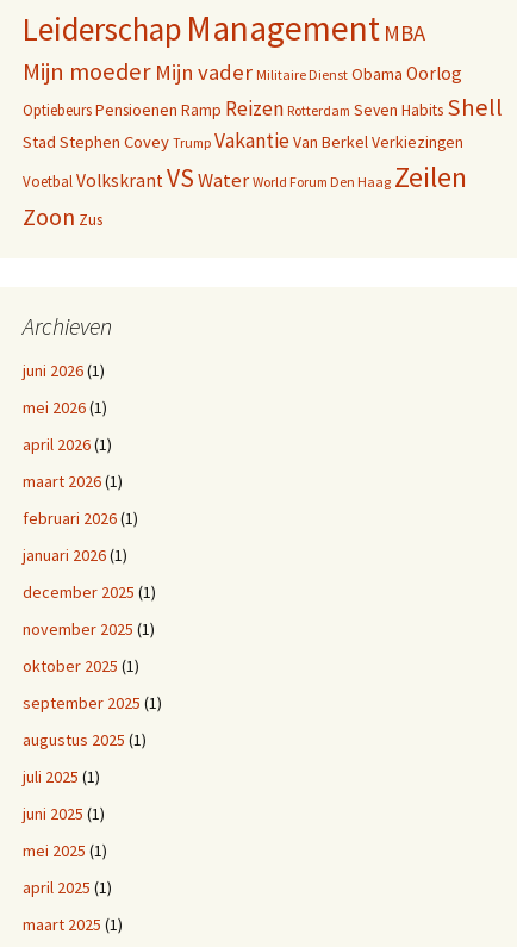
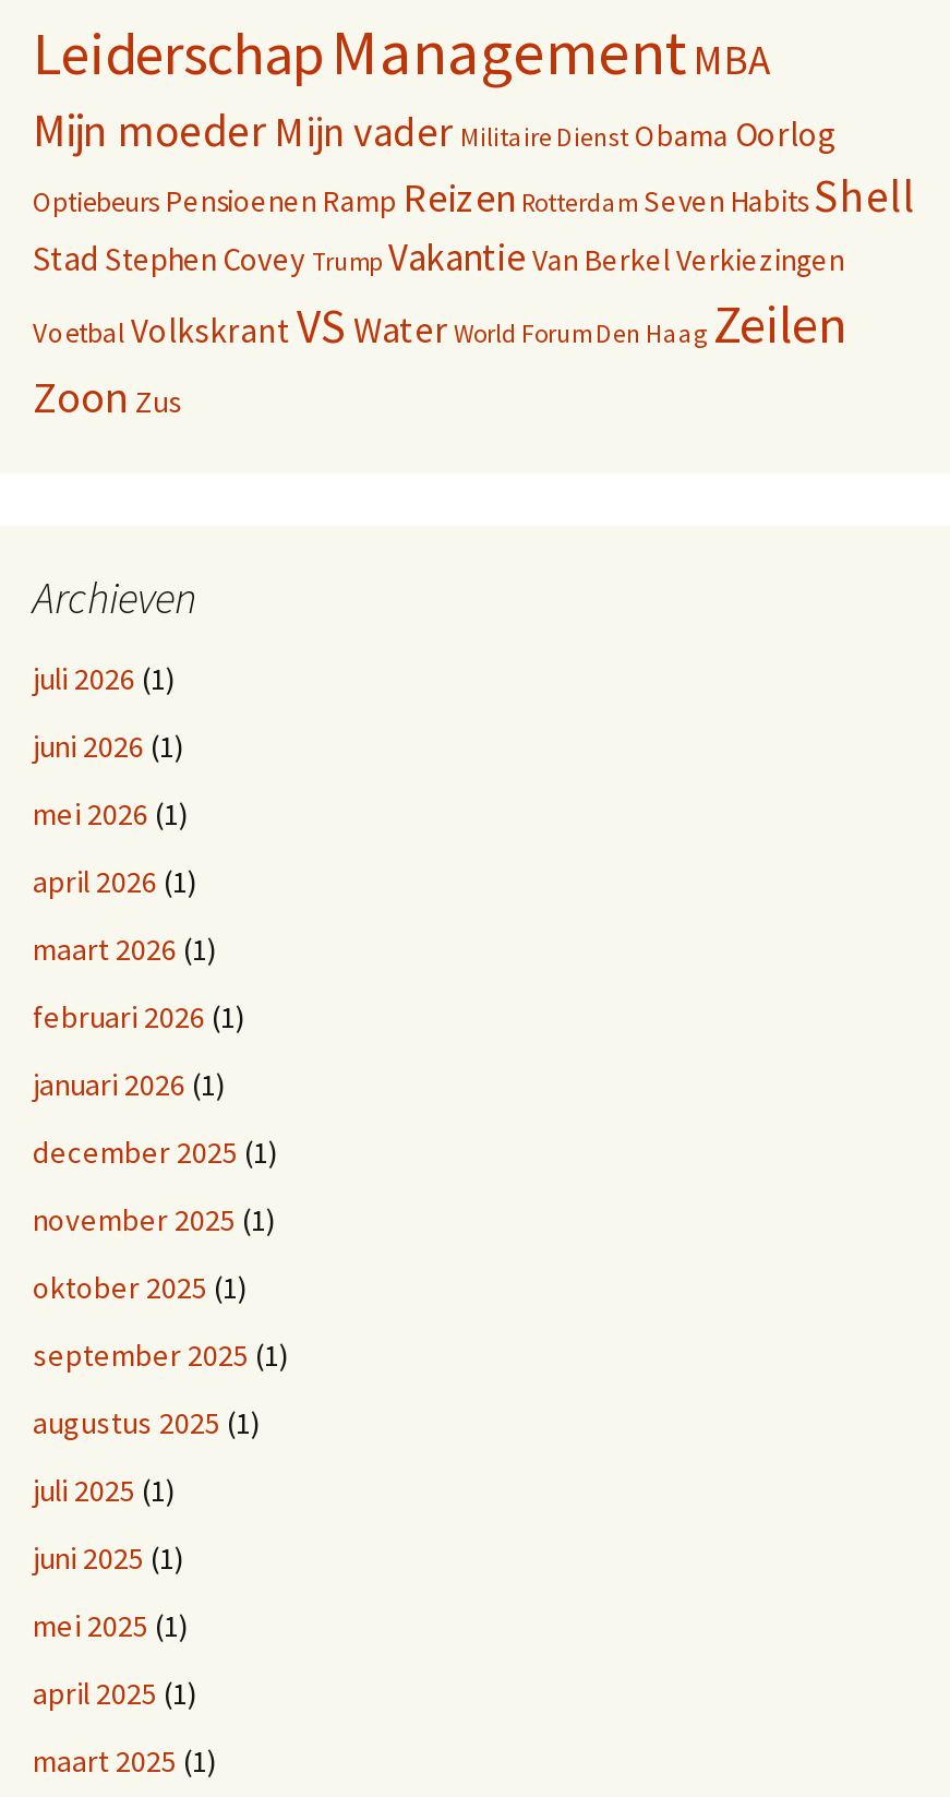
+ juli 2026 (1)
